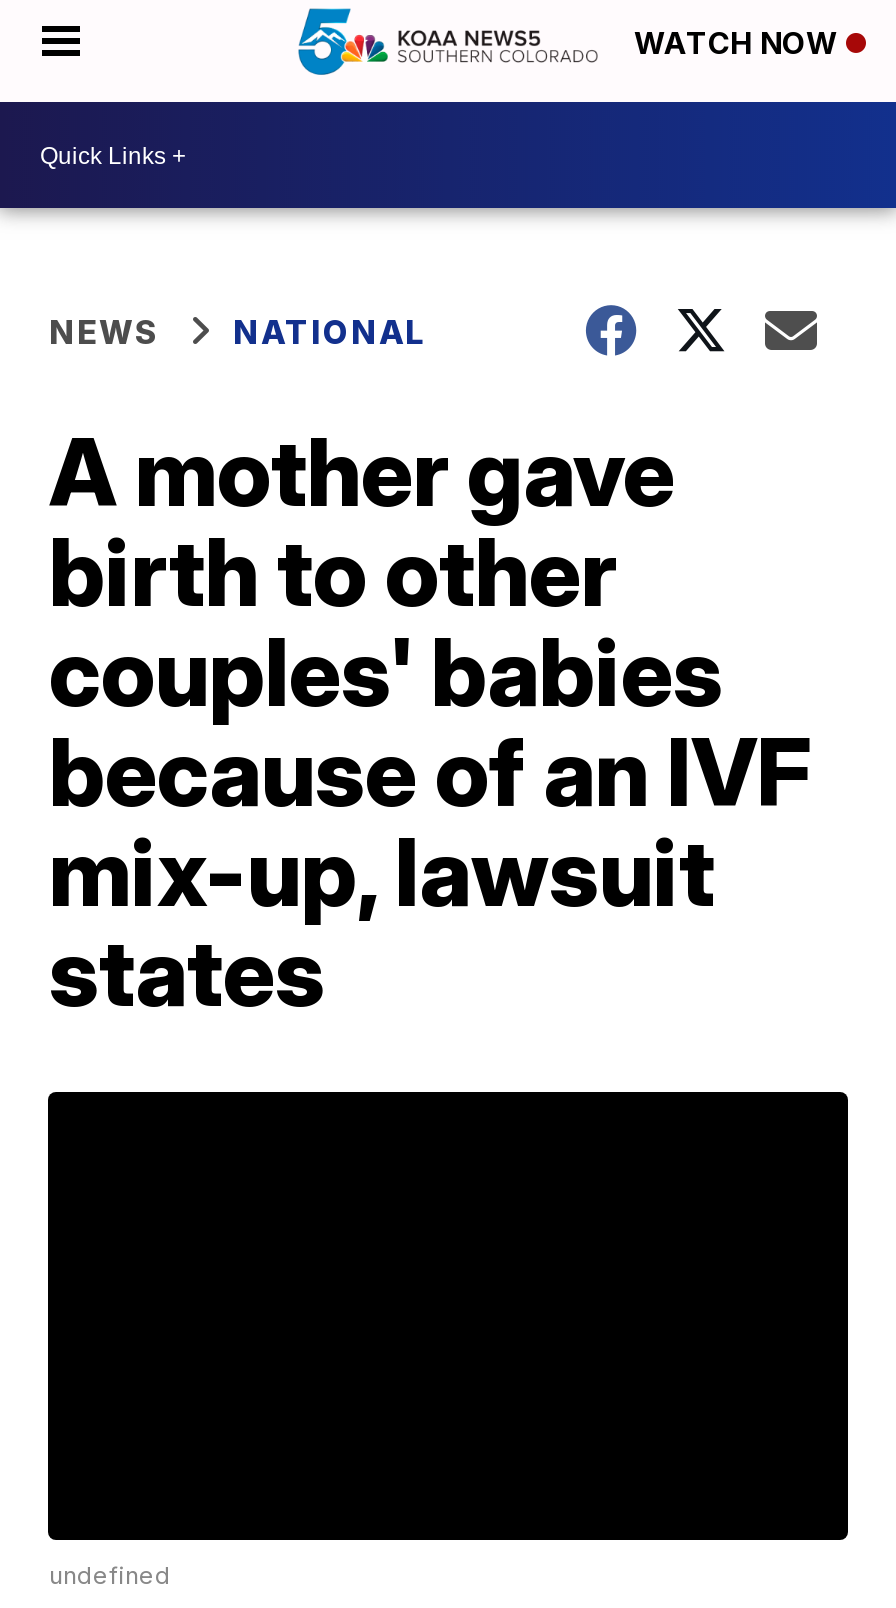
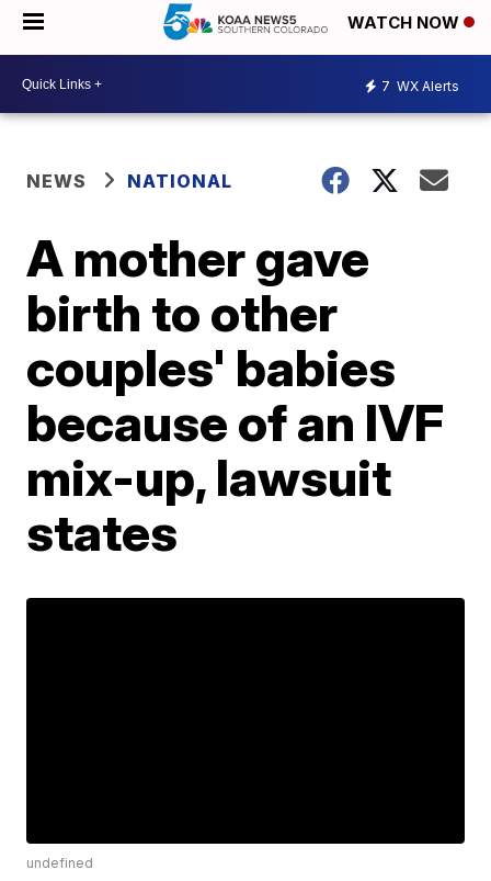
+ 7 WX Alerts
